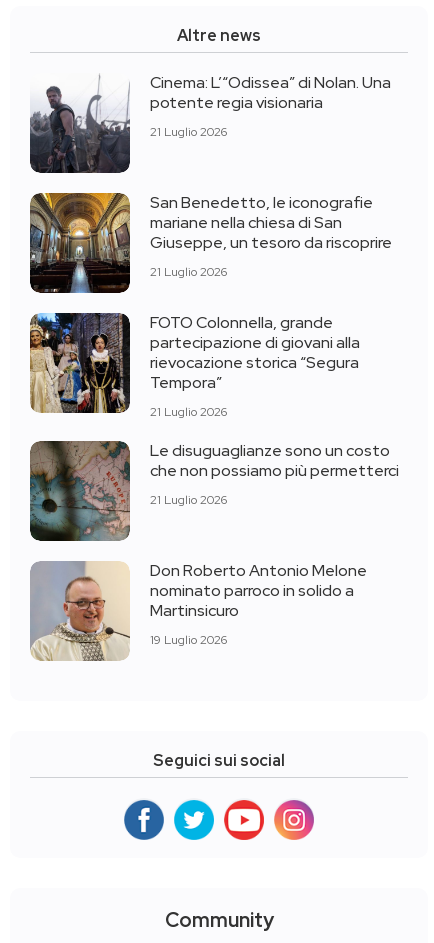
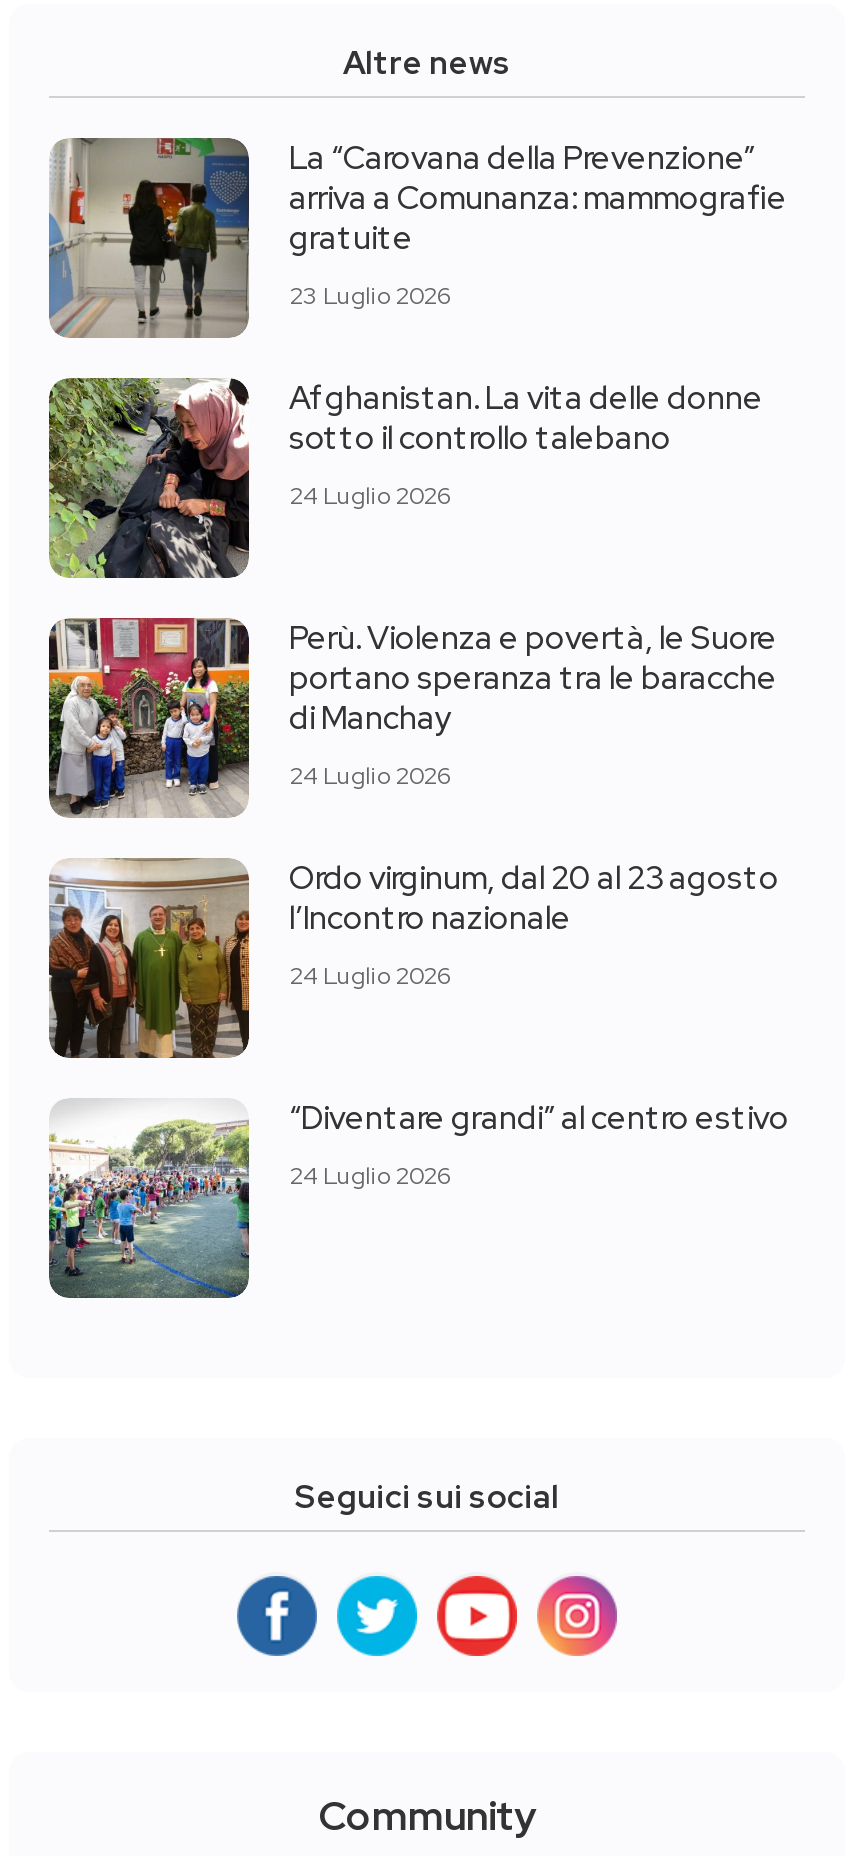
- [image]
- Cinema: L’“Odissea” di Nolan. Una
- potente regia visionaria
+ [image]
+ La “Carovana della Prevenzione”
+ arriva a Comunanza: mammografie
+ gratuite

- 21 Luglio 2026
+ 23 Luglio 2026

- [image]
- San Benedetto, le iconografie
- mariane nella chiesa di San
- Giuseppe, un tesoro da riscoprire
+ [image]
+ Afghanistan. La vita delle donne
+ sotto il controllo talebano

- 21 Luglio 2026
+ 24 Luglio 2026

- [image]
- FOTO Colonnella, grande
- partecipazione di giovani alla
- rievocazione storica “Segura
- Tempora”
+ [image]
+ Perù. Violenza e povertà, le Suore
+ portano speranza tra le baracche
+ di Manchay

- 21 Luglio 2026
+ 24 Luglio 2026

- [image]
- Le disuguaglianze sono un costo
- che non possiamo più permetterci
+ [image]
+ Ordo virginum, dal 20 al 23 agosto
+ l’Incontro nazionale

- 21 Luglio 2026
+ 24 Luglio 2026

- [image]
- Don Roberto Antonio Melone
- nominato parroco in solido a
- Martinsicuro
+ [image]
+ “Diventare grandi” al centro estivo

- 19 Luglio 2026
+ 24 Luglio 2026
